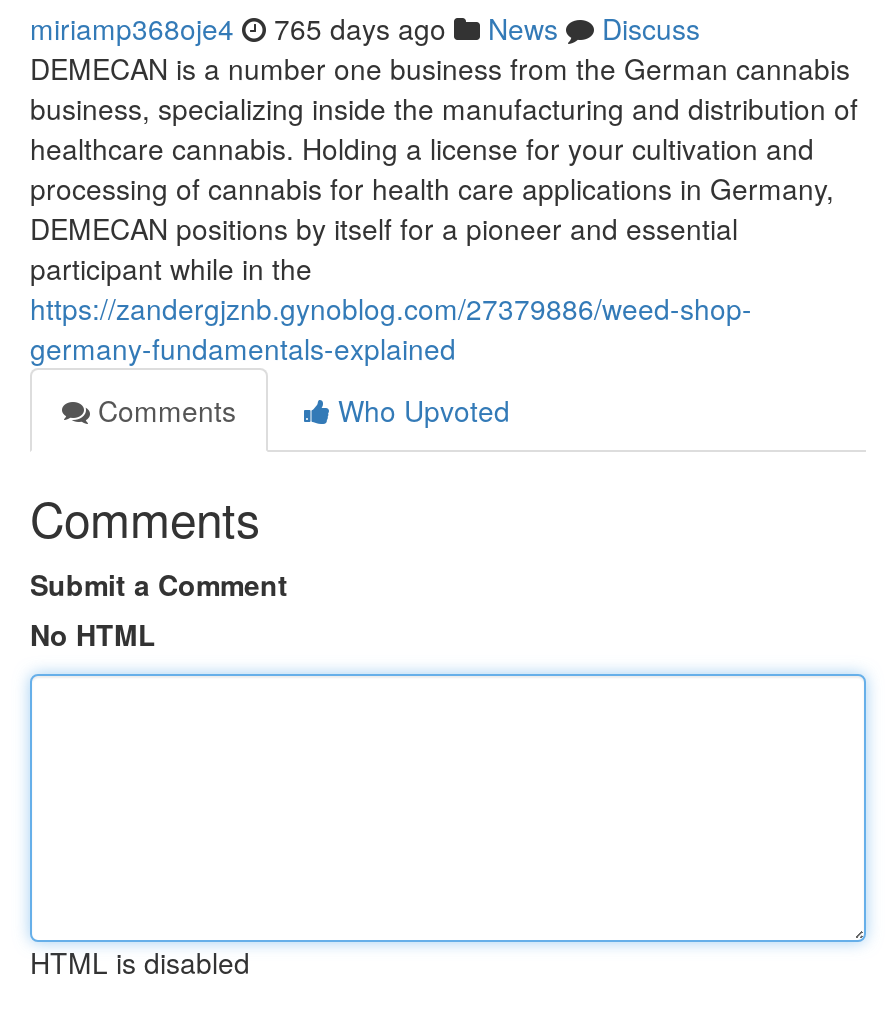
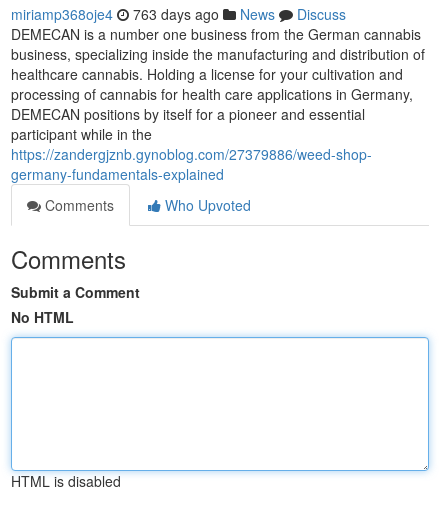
- miriamp368oje4 765 days ago News Discuss
+ miriamp368oje4 763 days ago News Discuss
